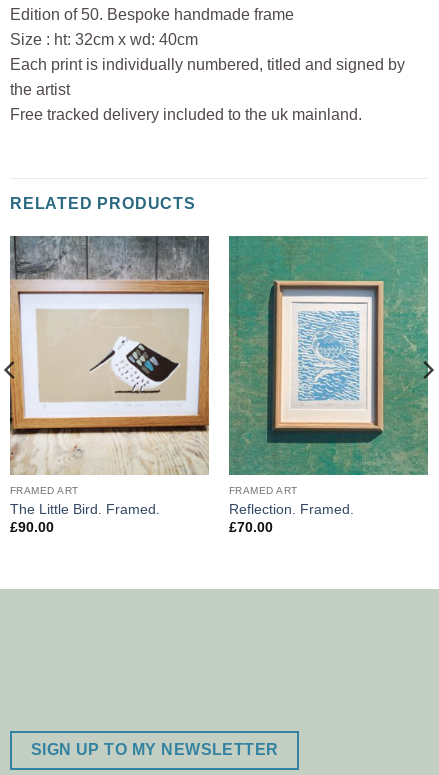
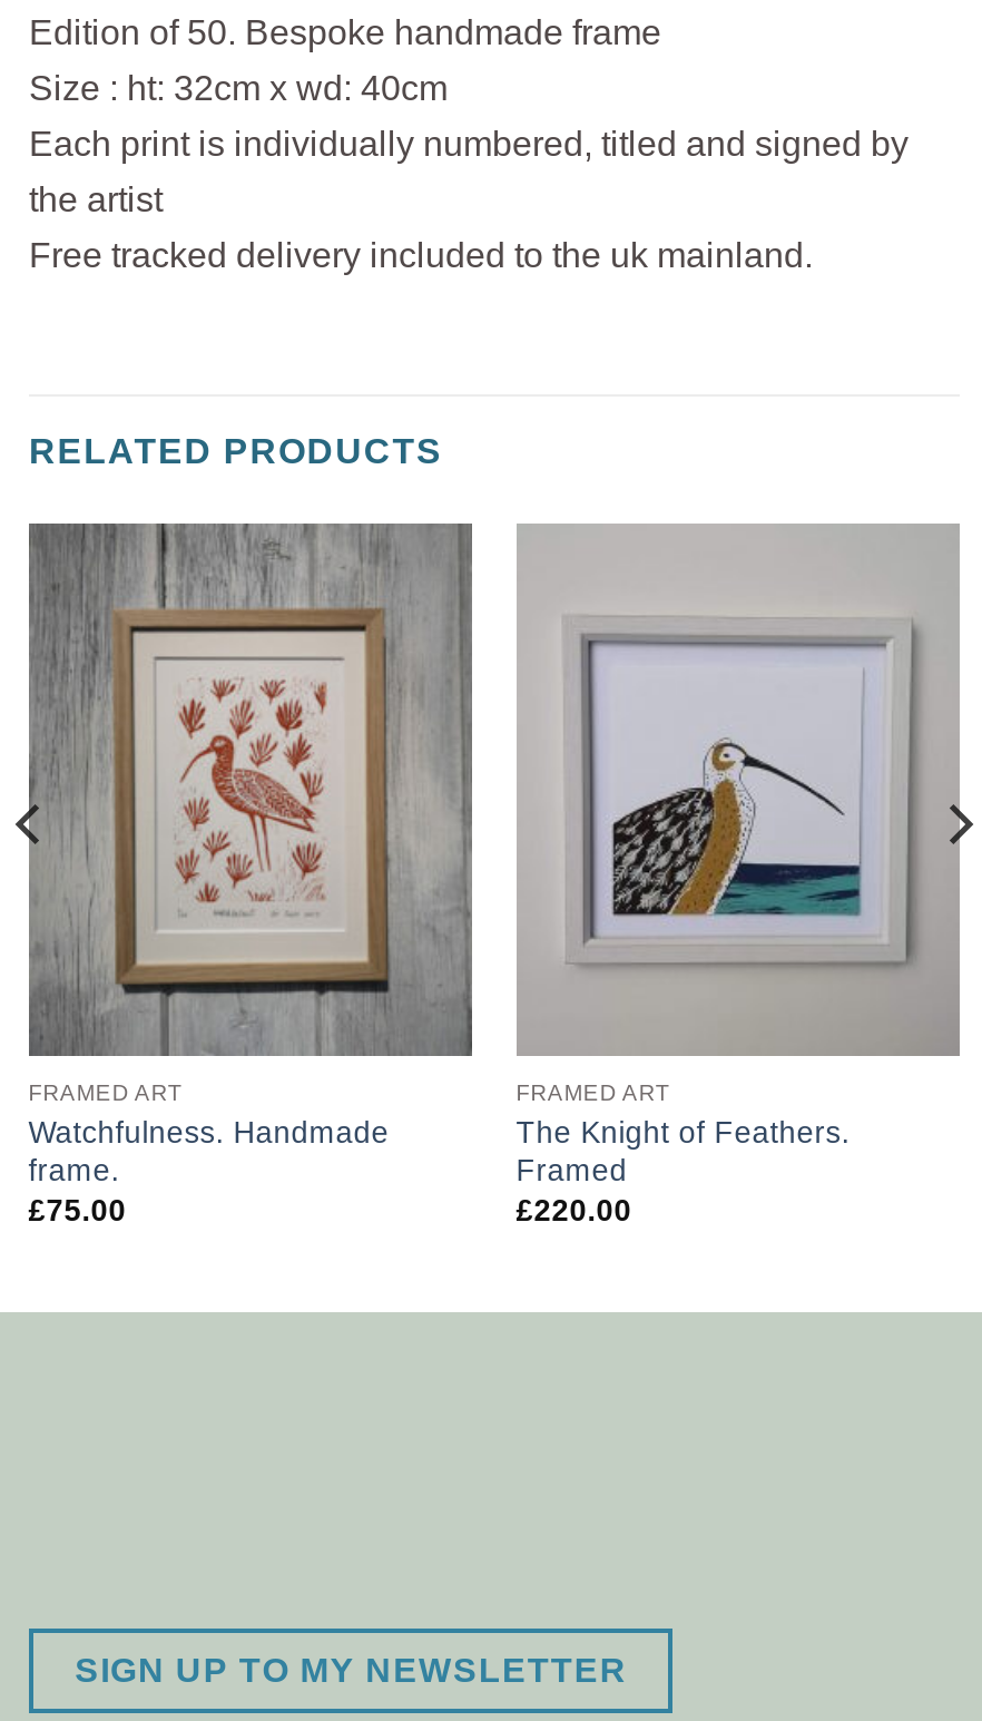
- [image]
- The Little Bird. Framed.
- £90.00
+ [image]
+ Watchfulness. Handmade
+ frame.
+ £75.00

- [image]
- Reflection. Framed.
- £70.00
+ [image]
+ The Knight of Feathers.
+ Framed
+ £220.00
